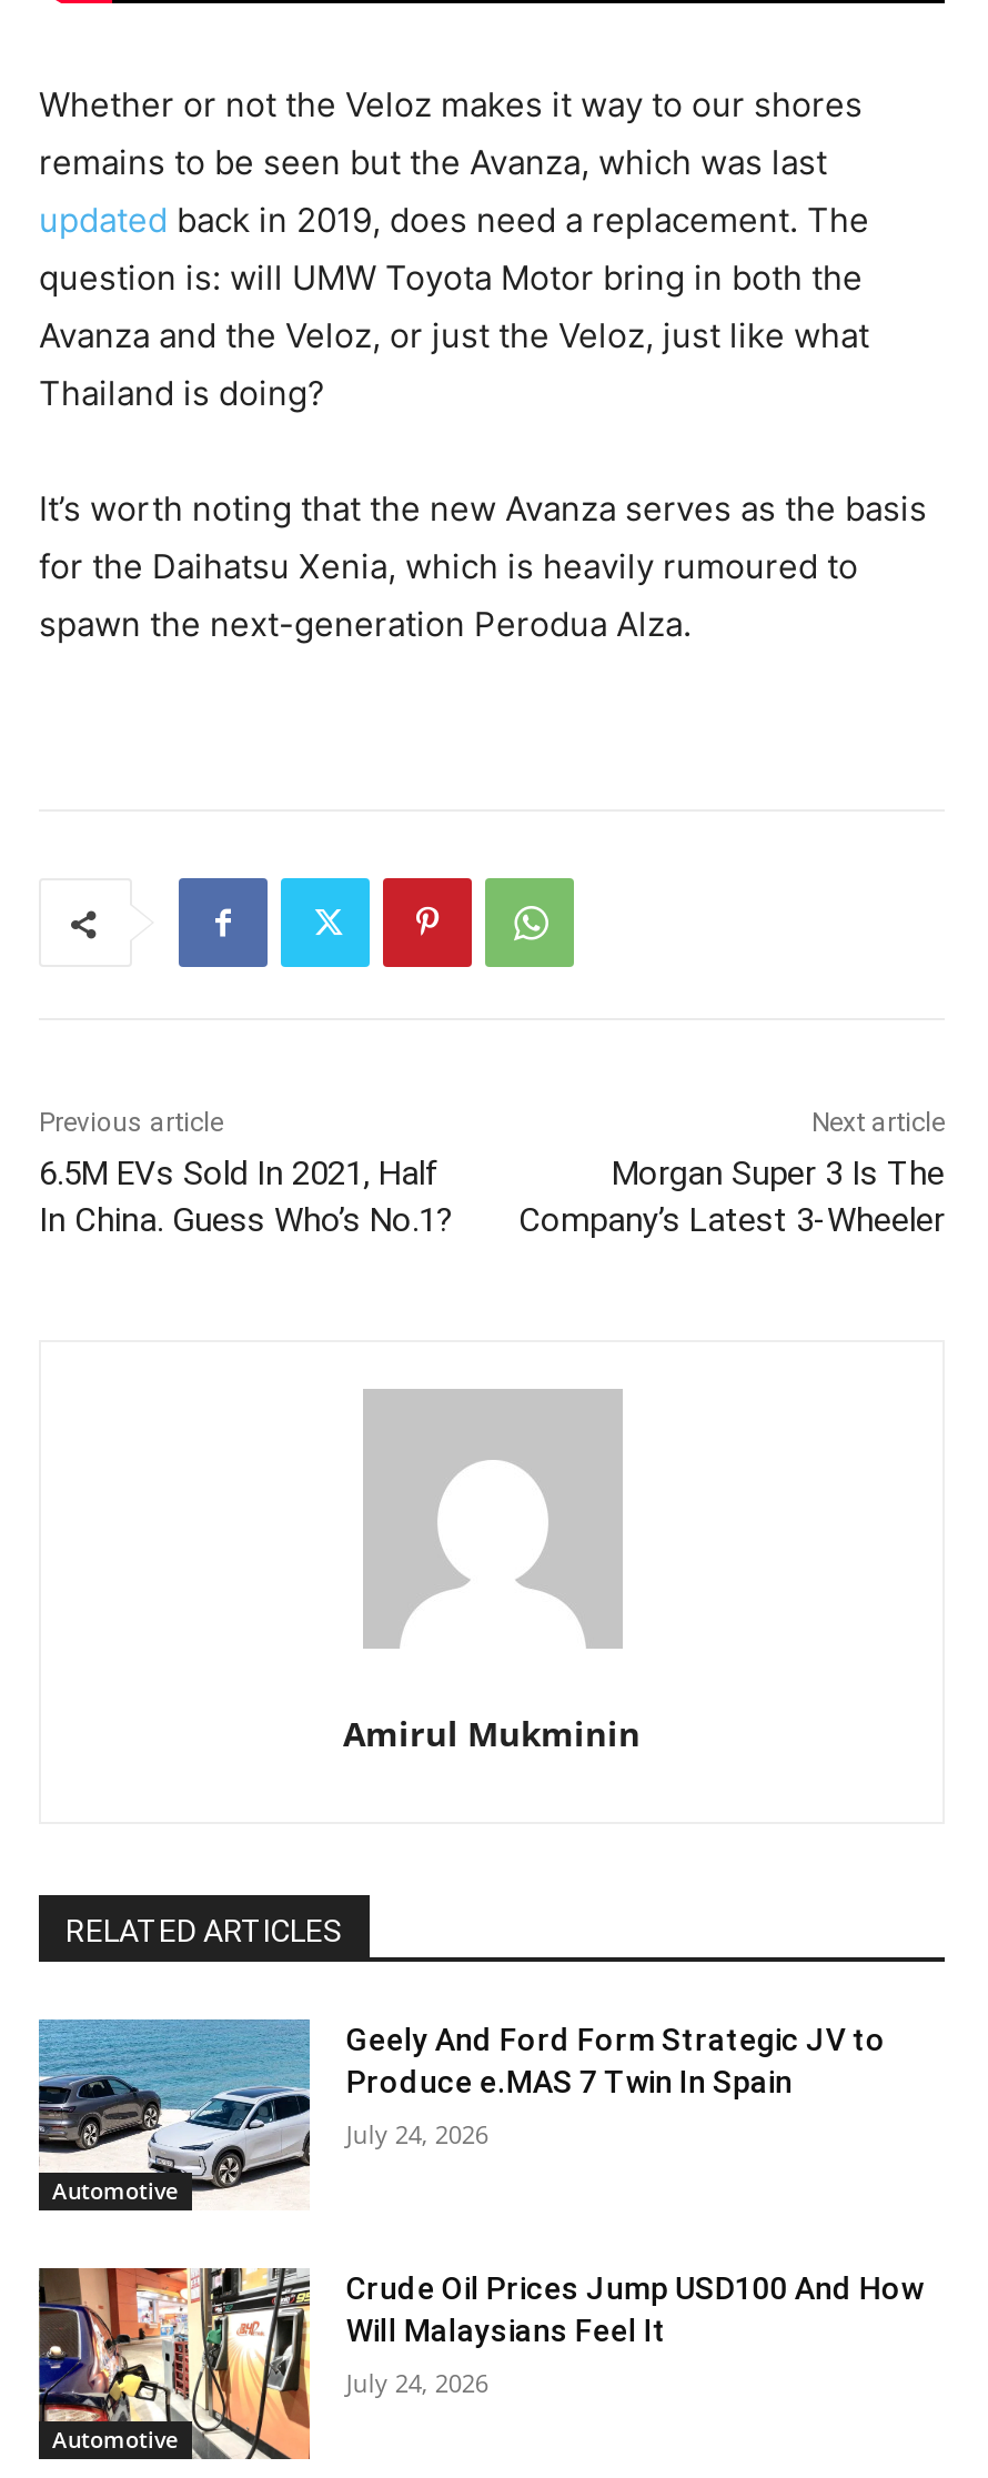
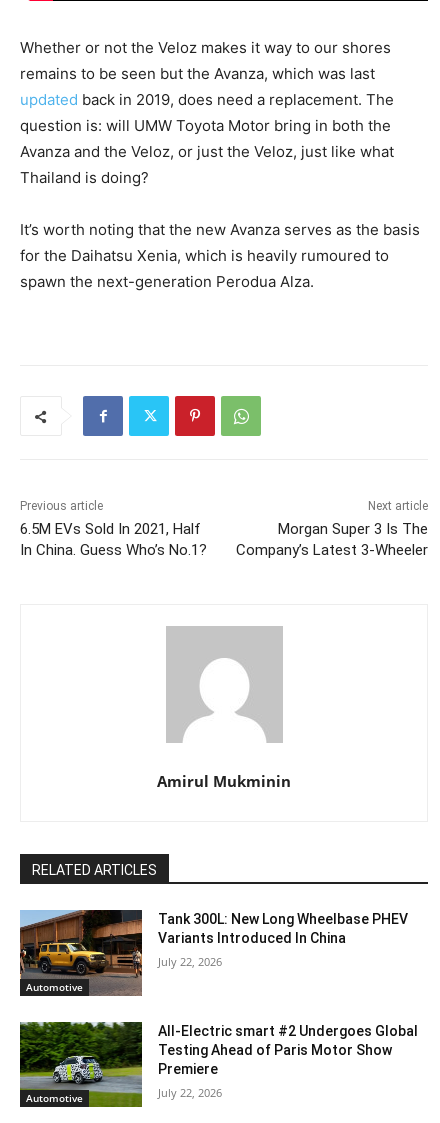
- [image]
- Geely And Ford Form Strategic JV to
- Produce e.MAS 7 Twin In Spain
+ [image]
+ Tank 300L: New Long Wheelbase PHEV
+ Variants Introduced In China

- July 24, 2026
+ July 22, 2026

- [image]
- Crude Oil Prices Jump USD100 And How
- Will Malaysians Feel It
+ [image]
+ All-Electric smart #2 Undergoes Global
+ Testing Ahead of Paris Motor Show
+ Premiere

- July 24, 2026
+ July 22, 2026
